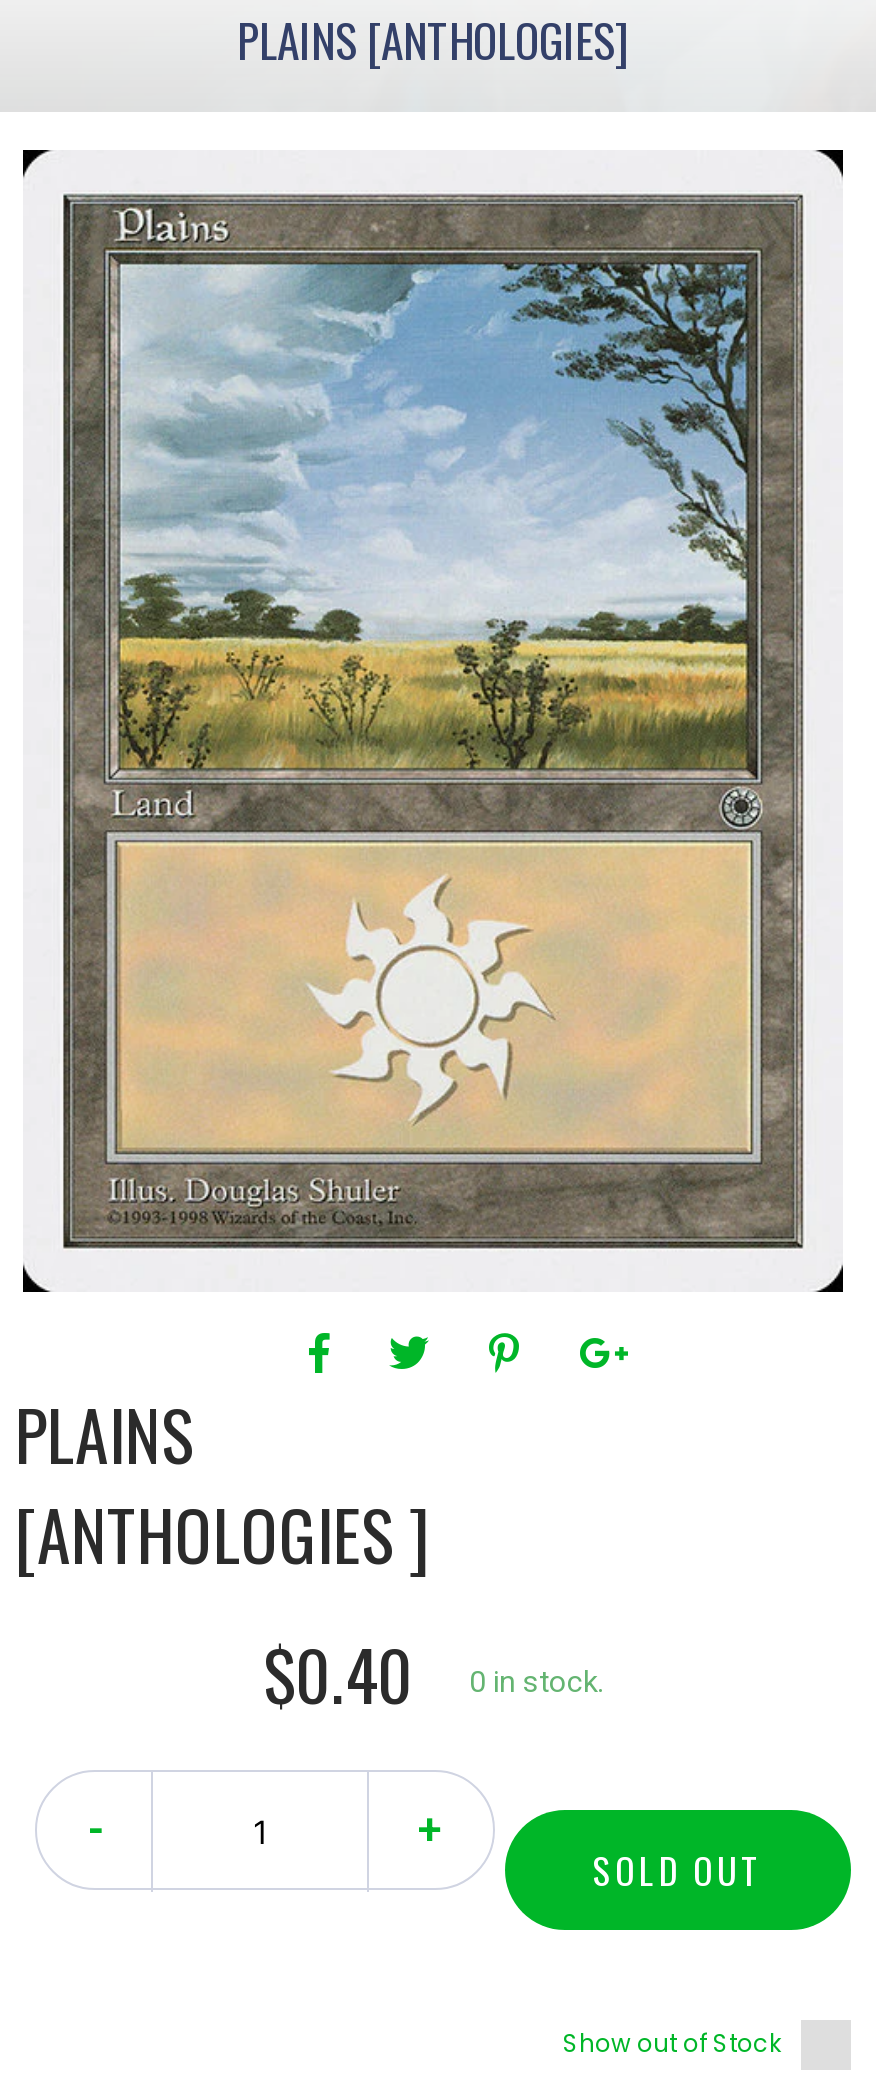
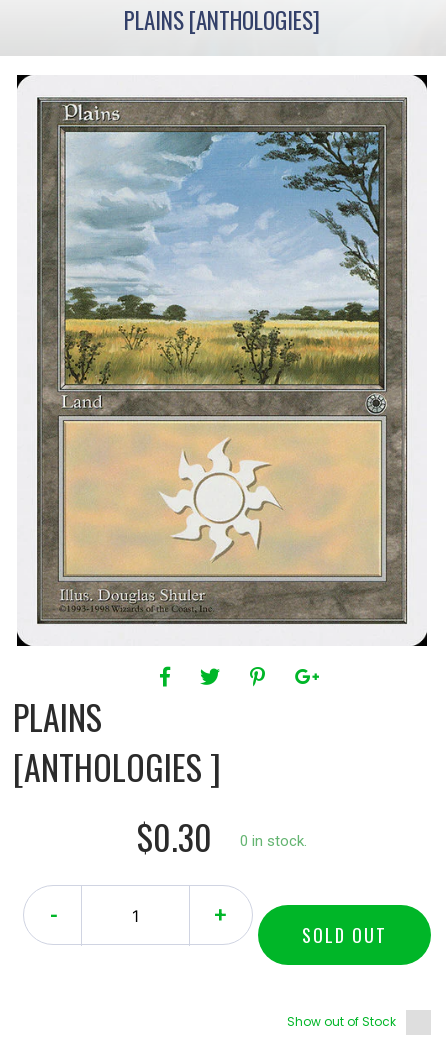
- $0.40 0 in stock.
+ $0.30 0 in stock.
